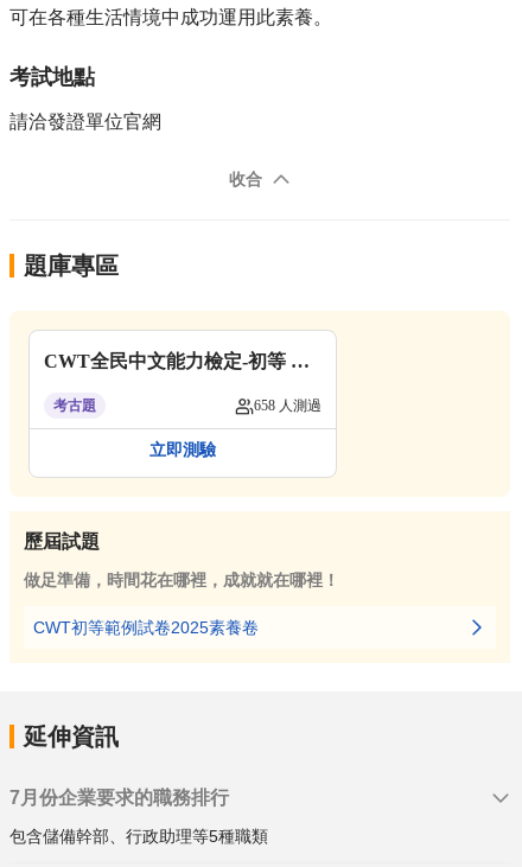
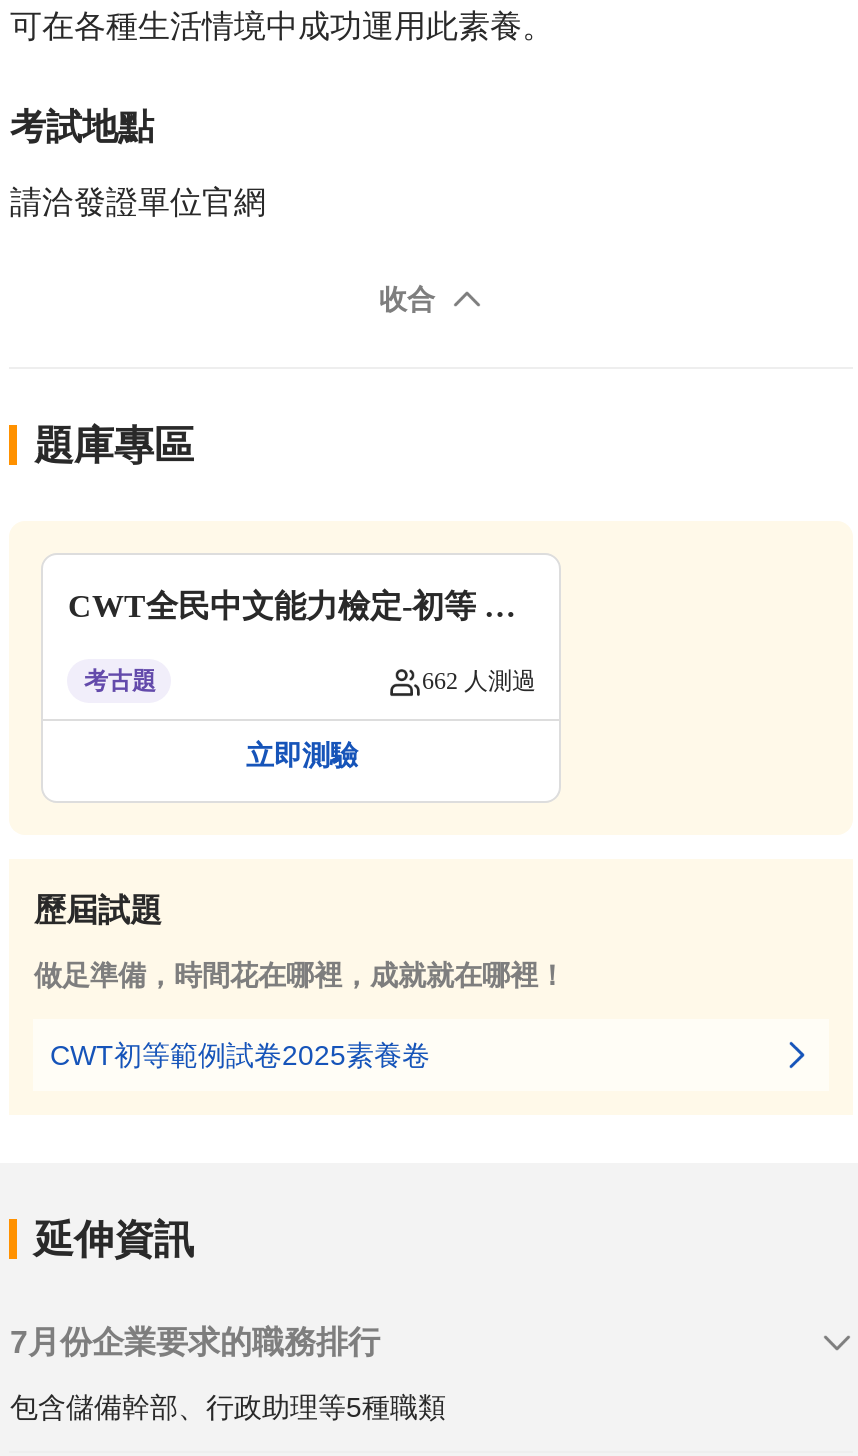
- 658 人測過
+ 662 人測過
